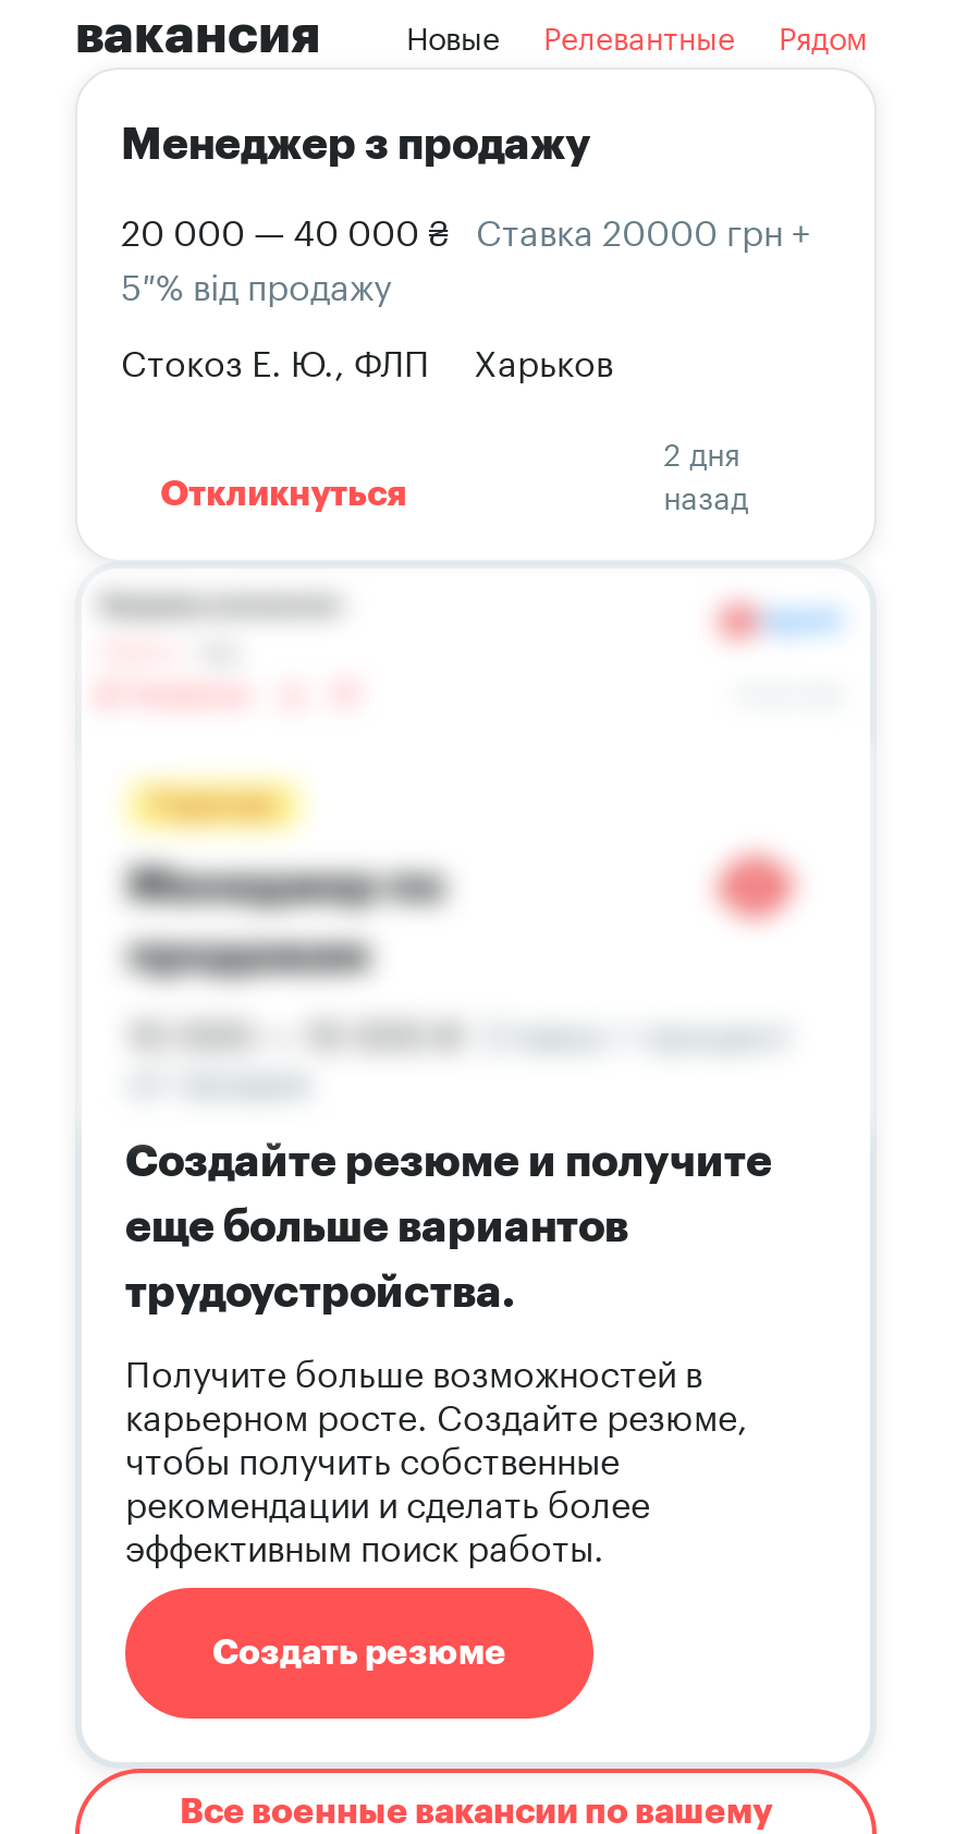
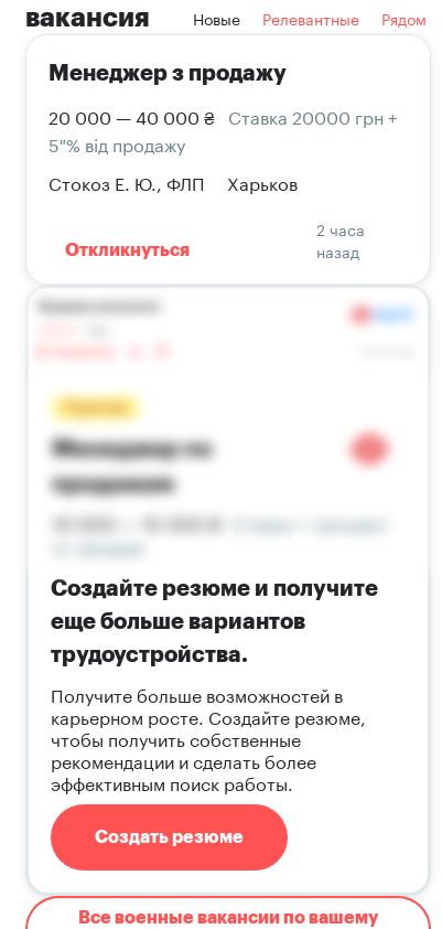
- 2 дня
+ 2 часа
